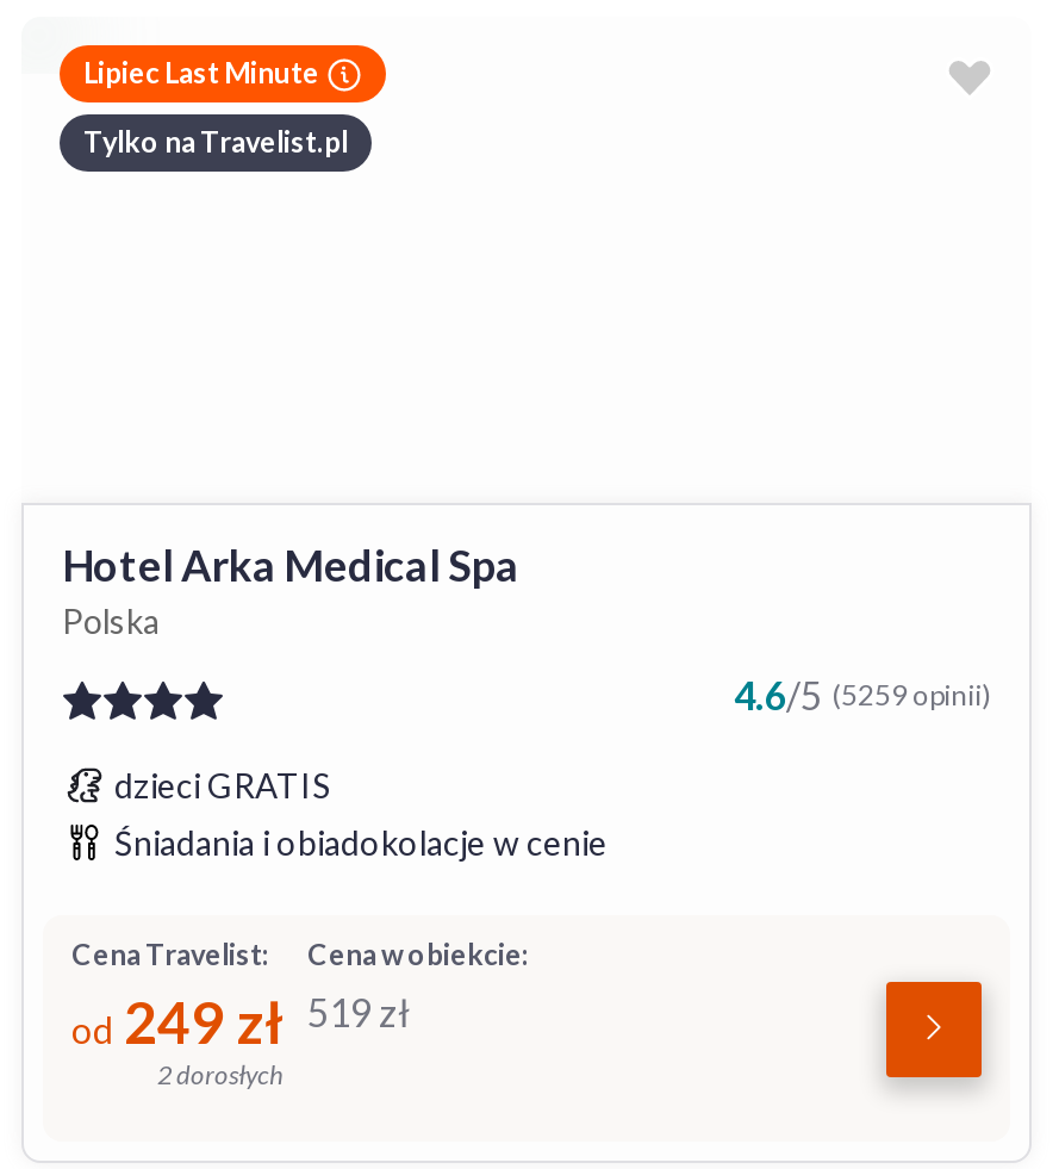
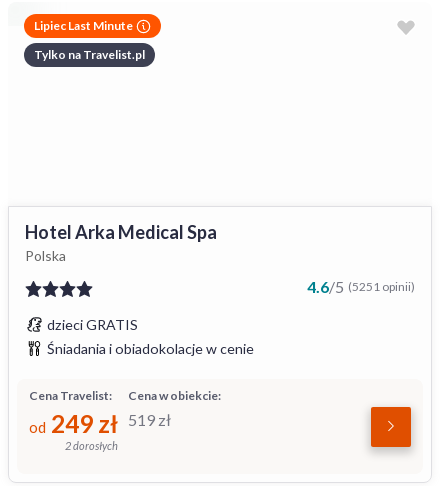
- 4.6/5 (5259 opinii)
+ 4.6/5 (5251 opinii)
